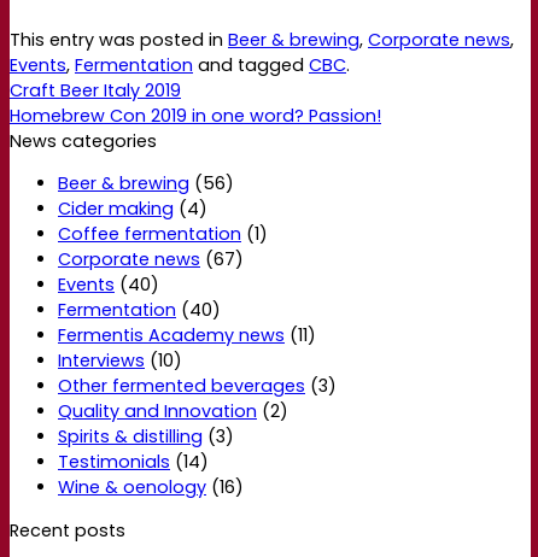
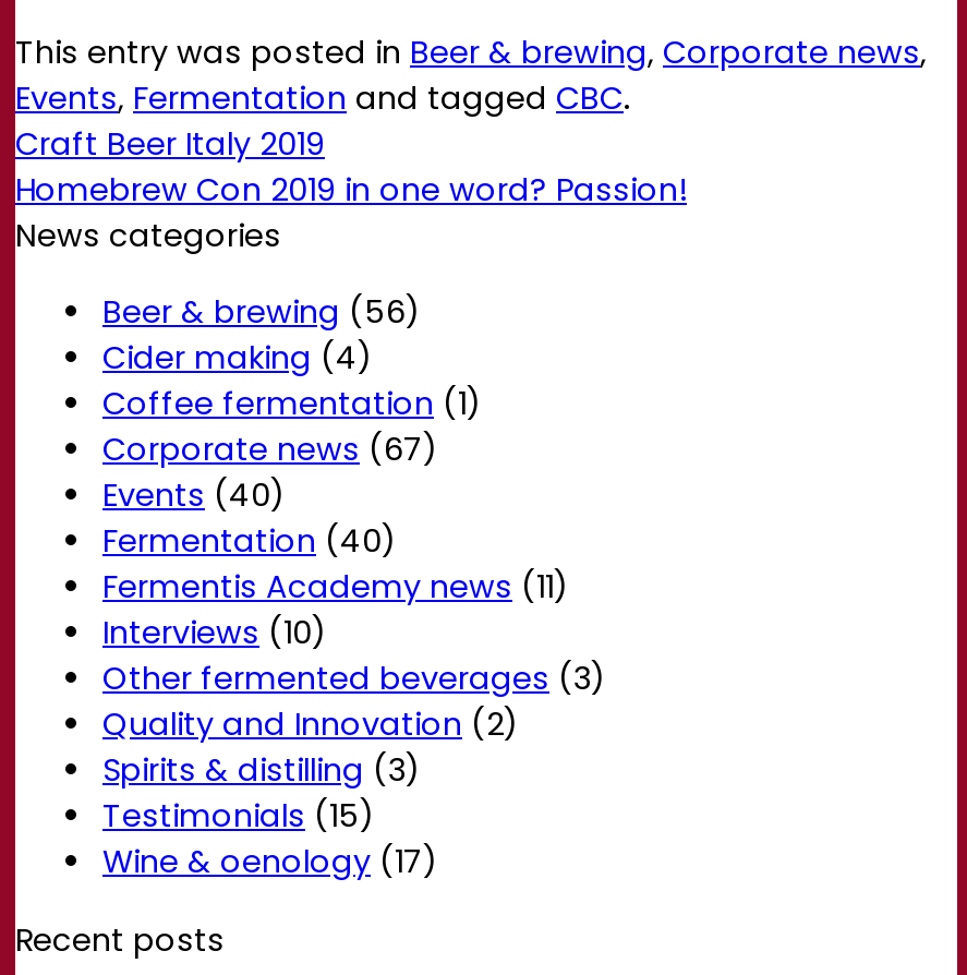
- Testimonials (14)
+ Testimonials (15)

- Wine & oenology (16)
+ Wine & oenology (17)
